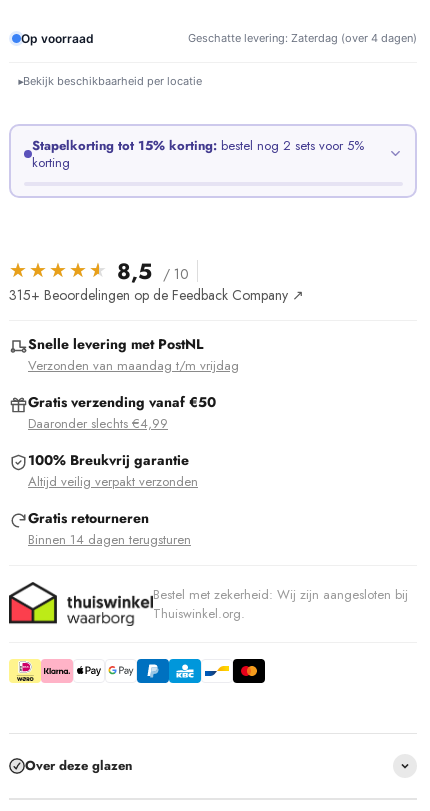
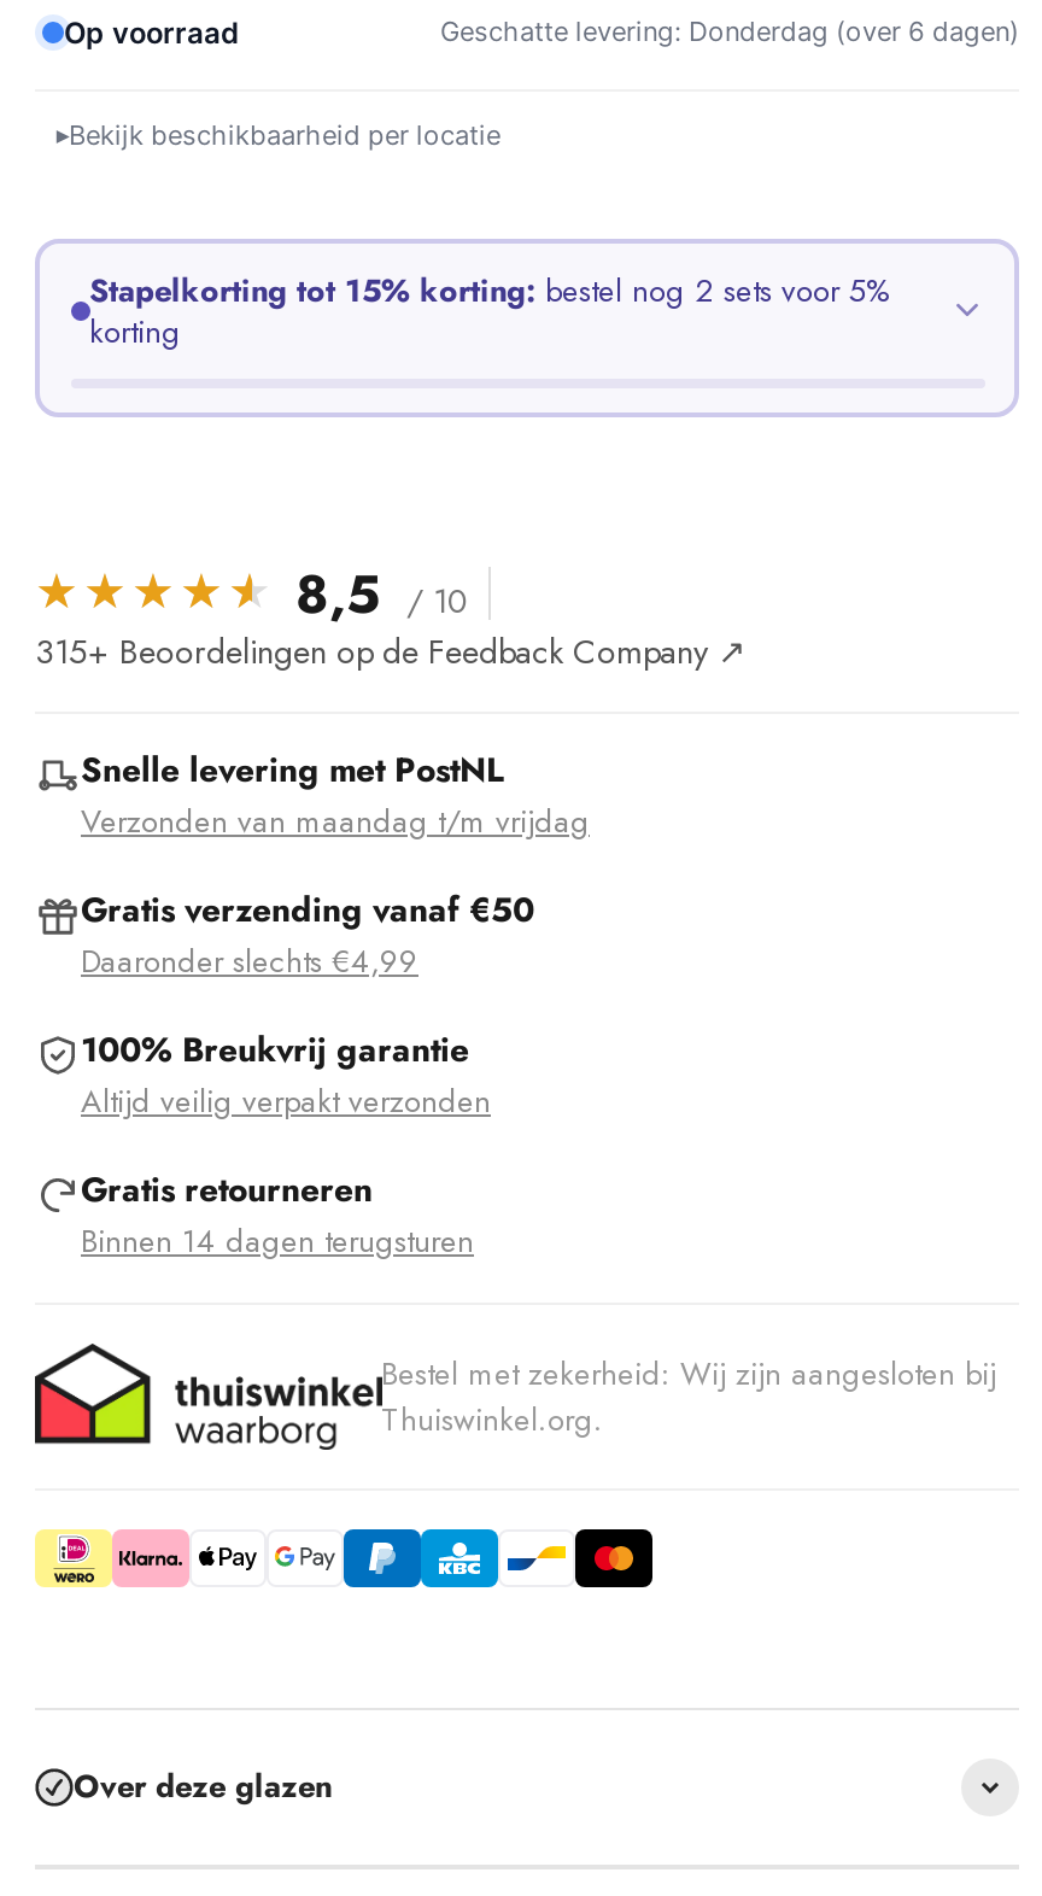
- Geschatte levering: Zaterdag (over 4 dagen)
+ Geschatte levering: Donderdag (over 6 dagen)
